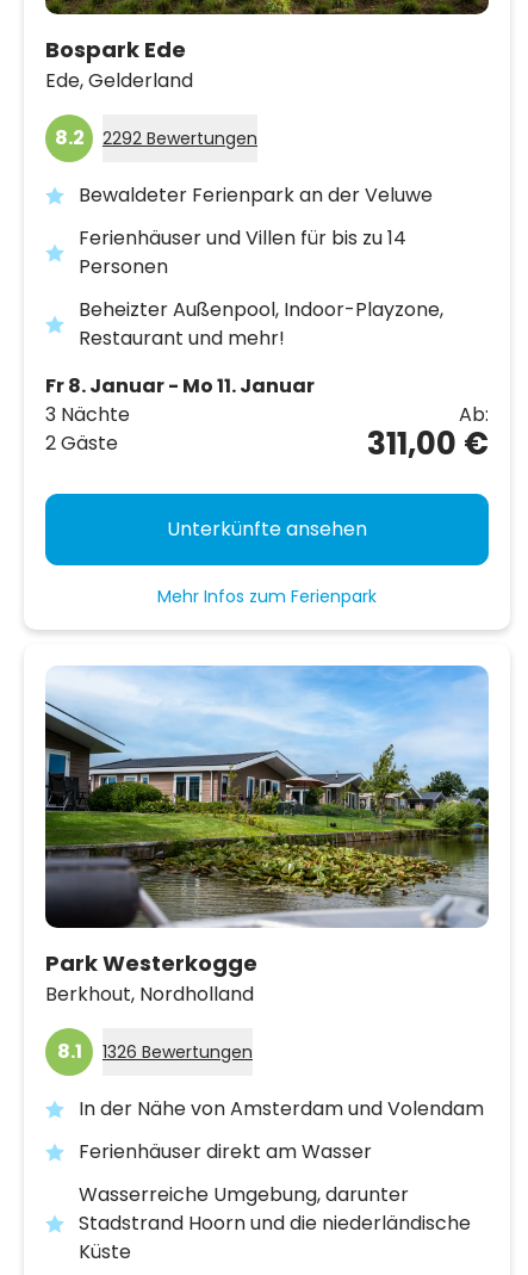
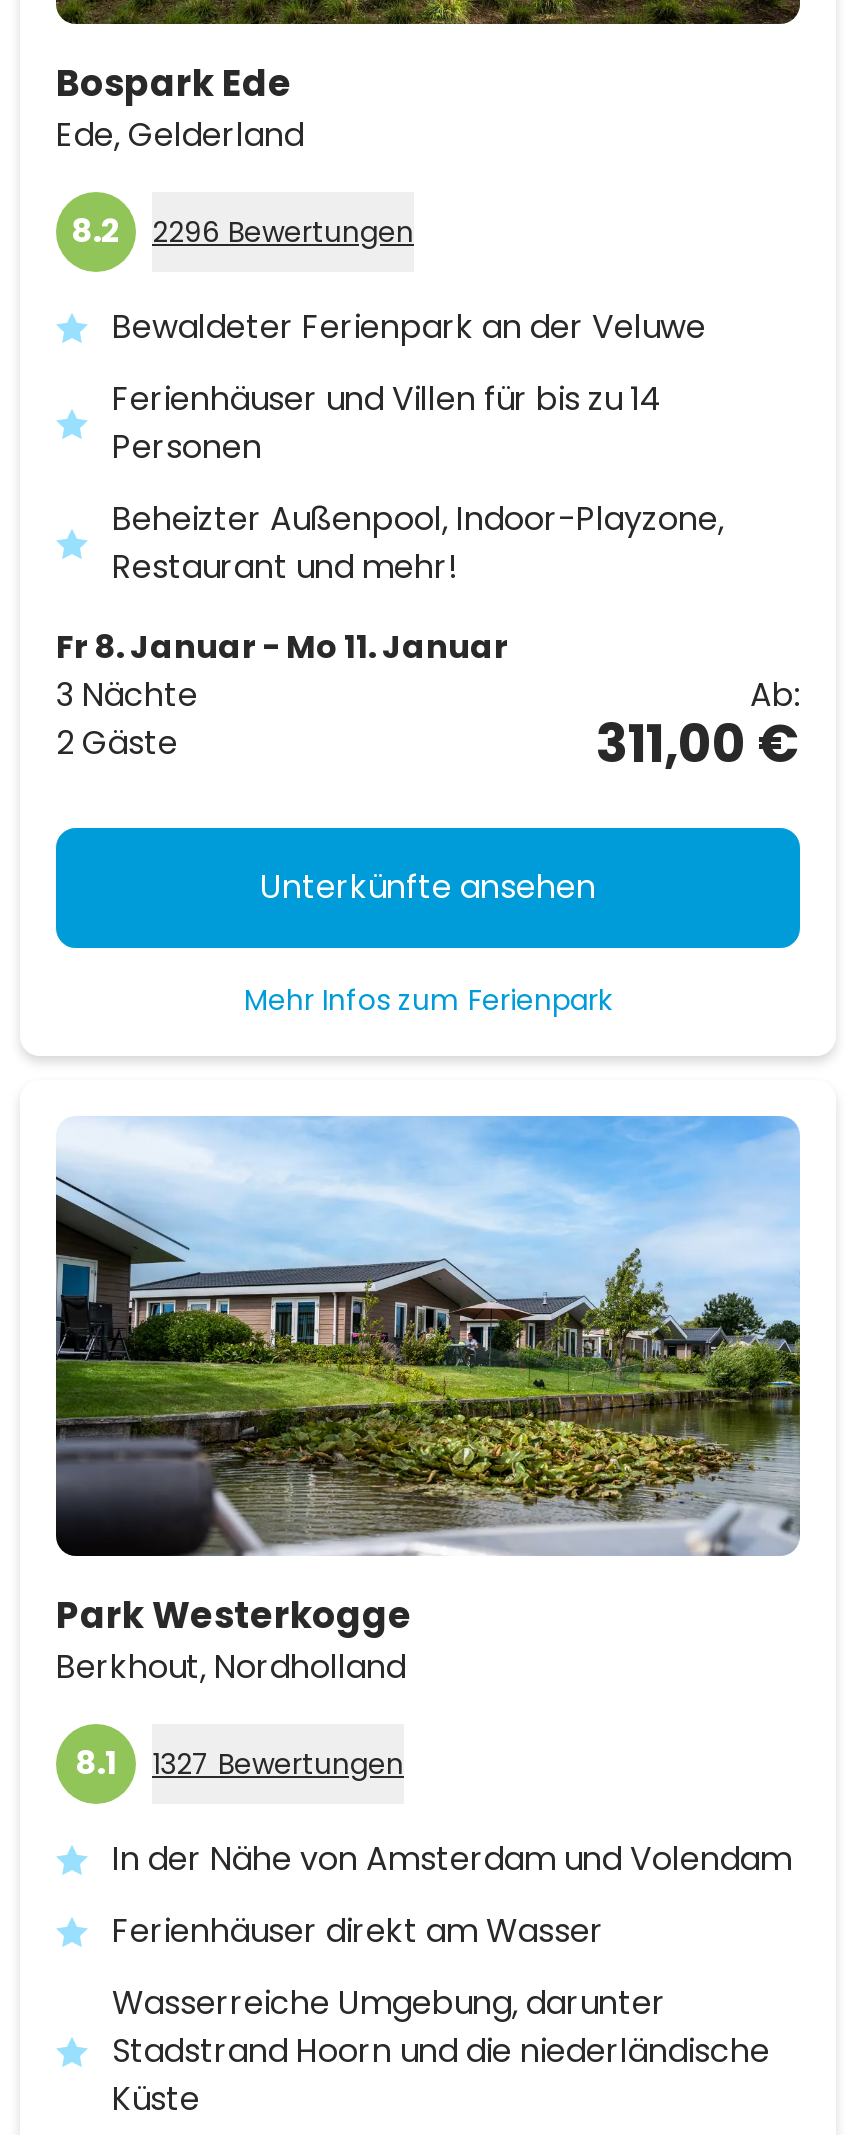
- 8.2 2292 Bewertungen
+ 8.2 2296 Bewertungen

- 8.1 1326 Bewertungen
+ 8.1 1327 Bewertungen
